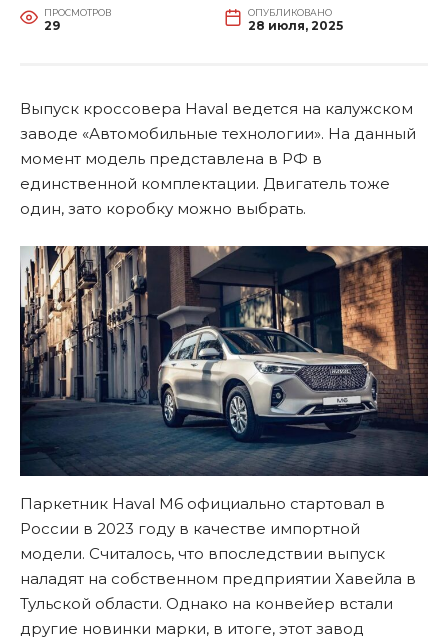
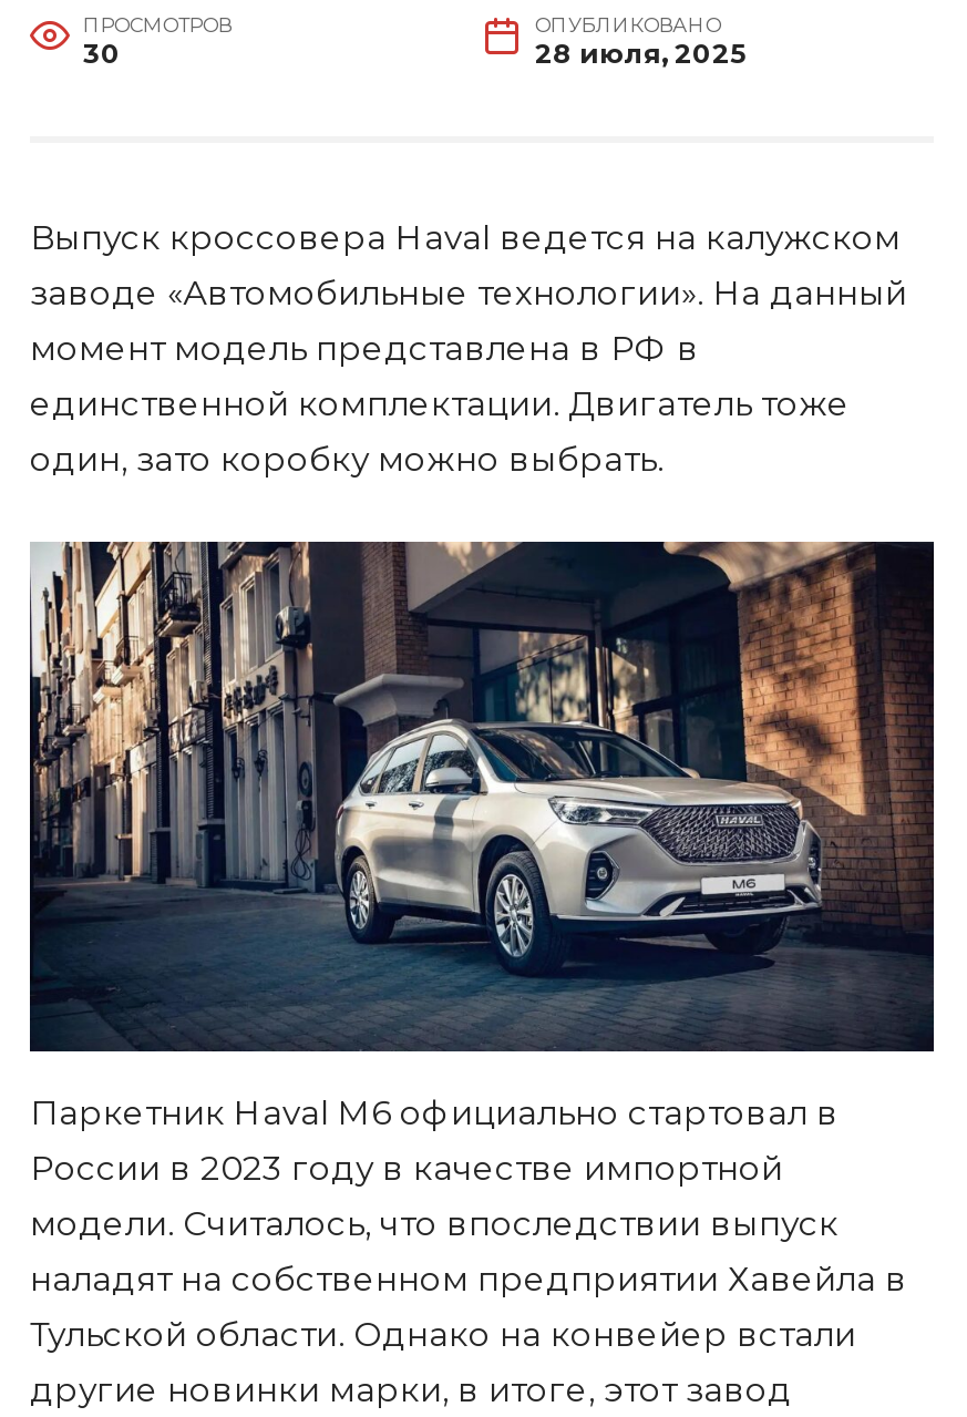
- 29
+ 30
